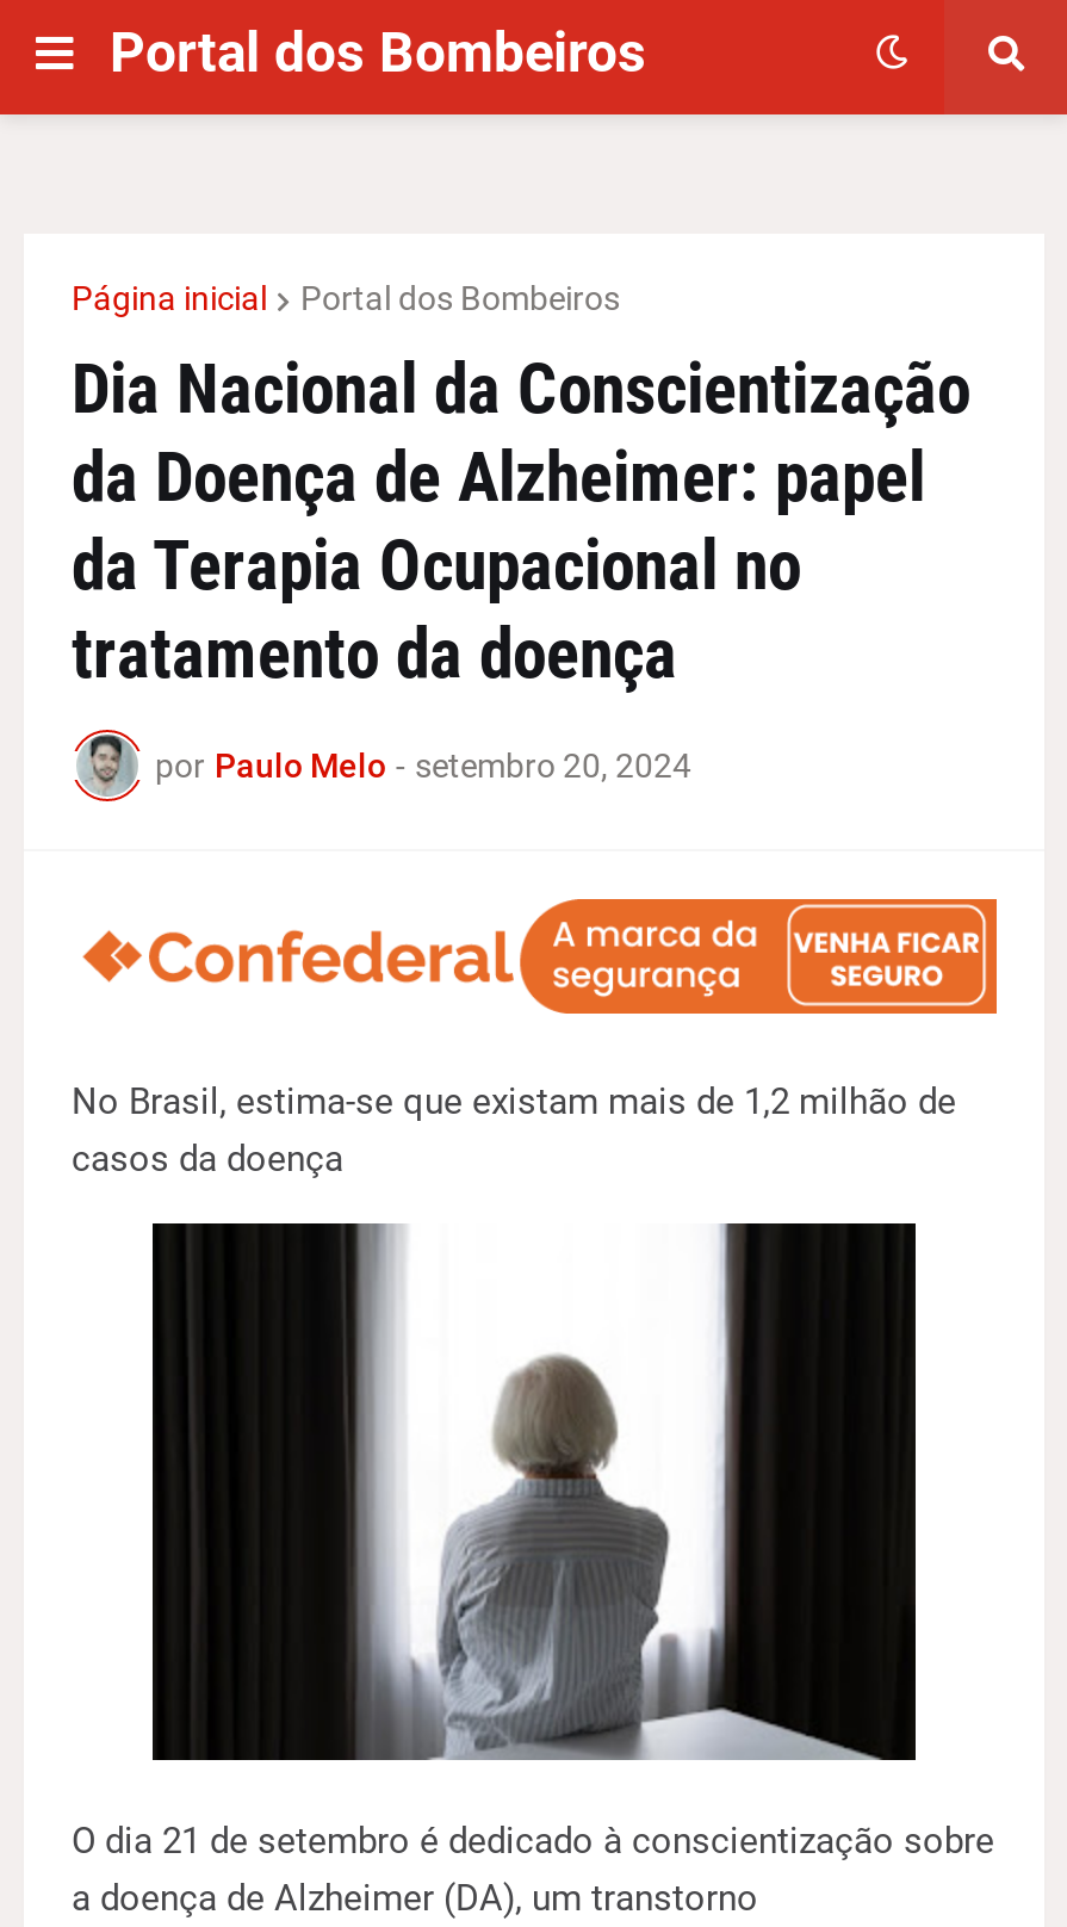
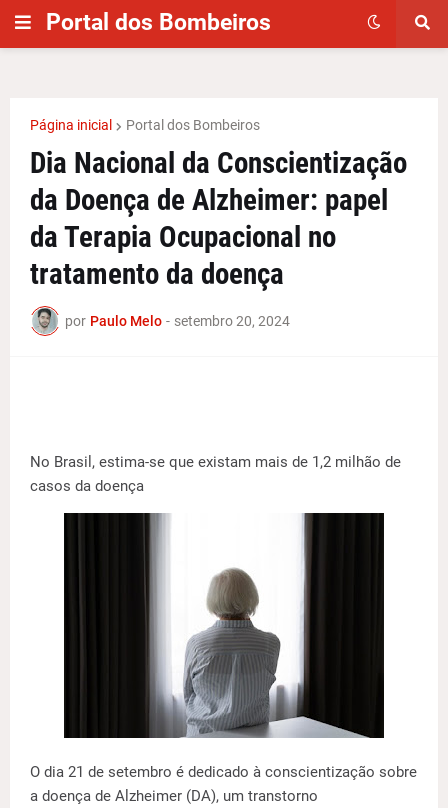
- [image]
